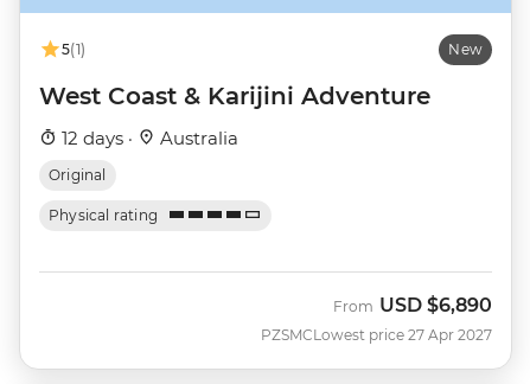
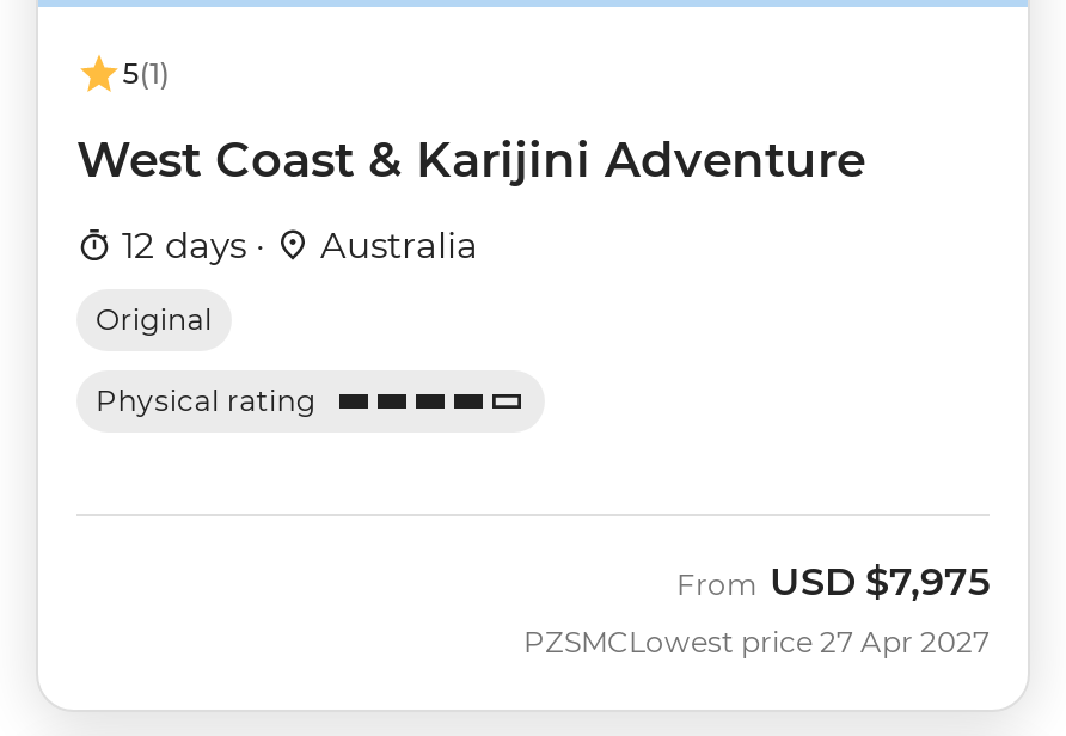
- New

- From USD $6,890
+ From USD $7,975
